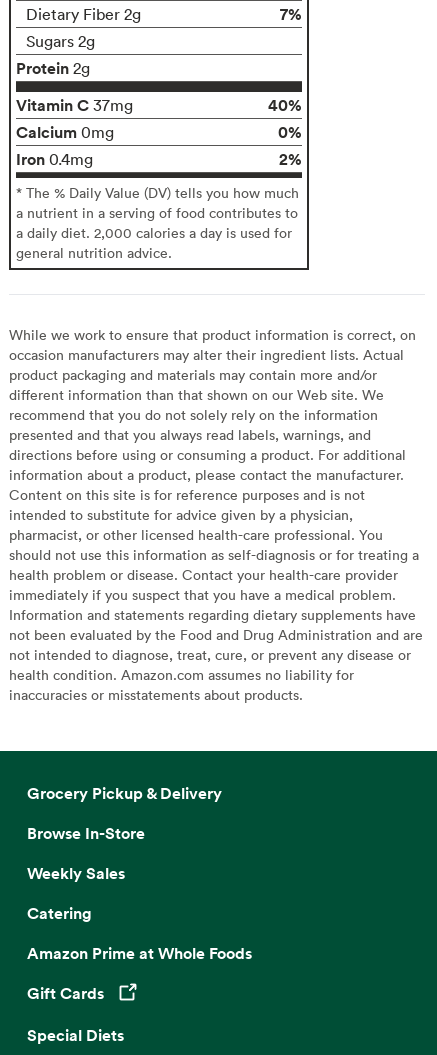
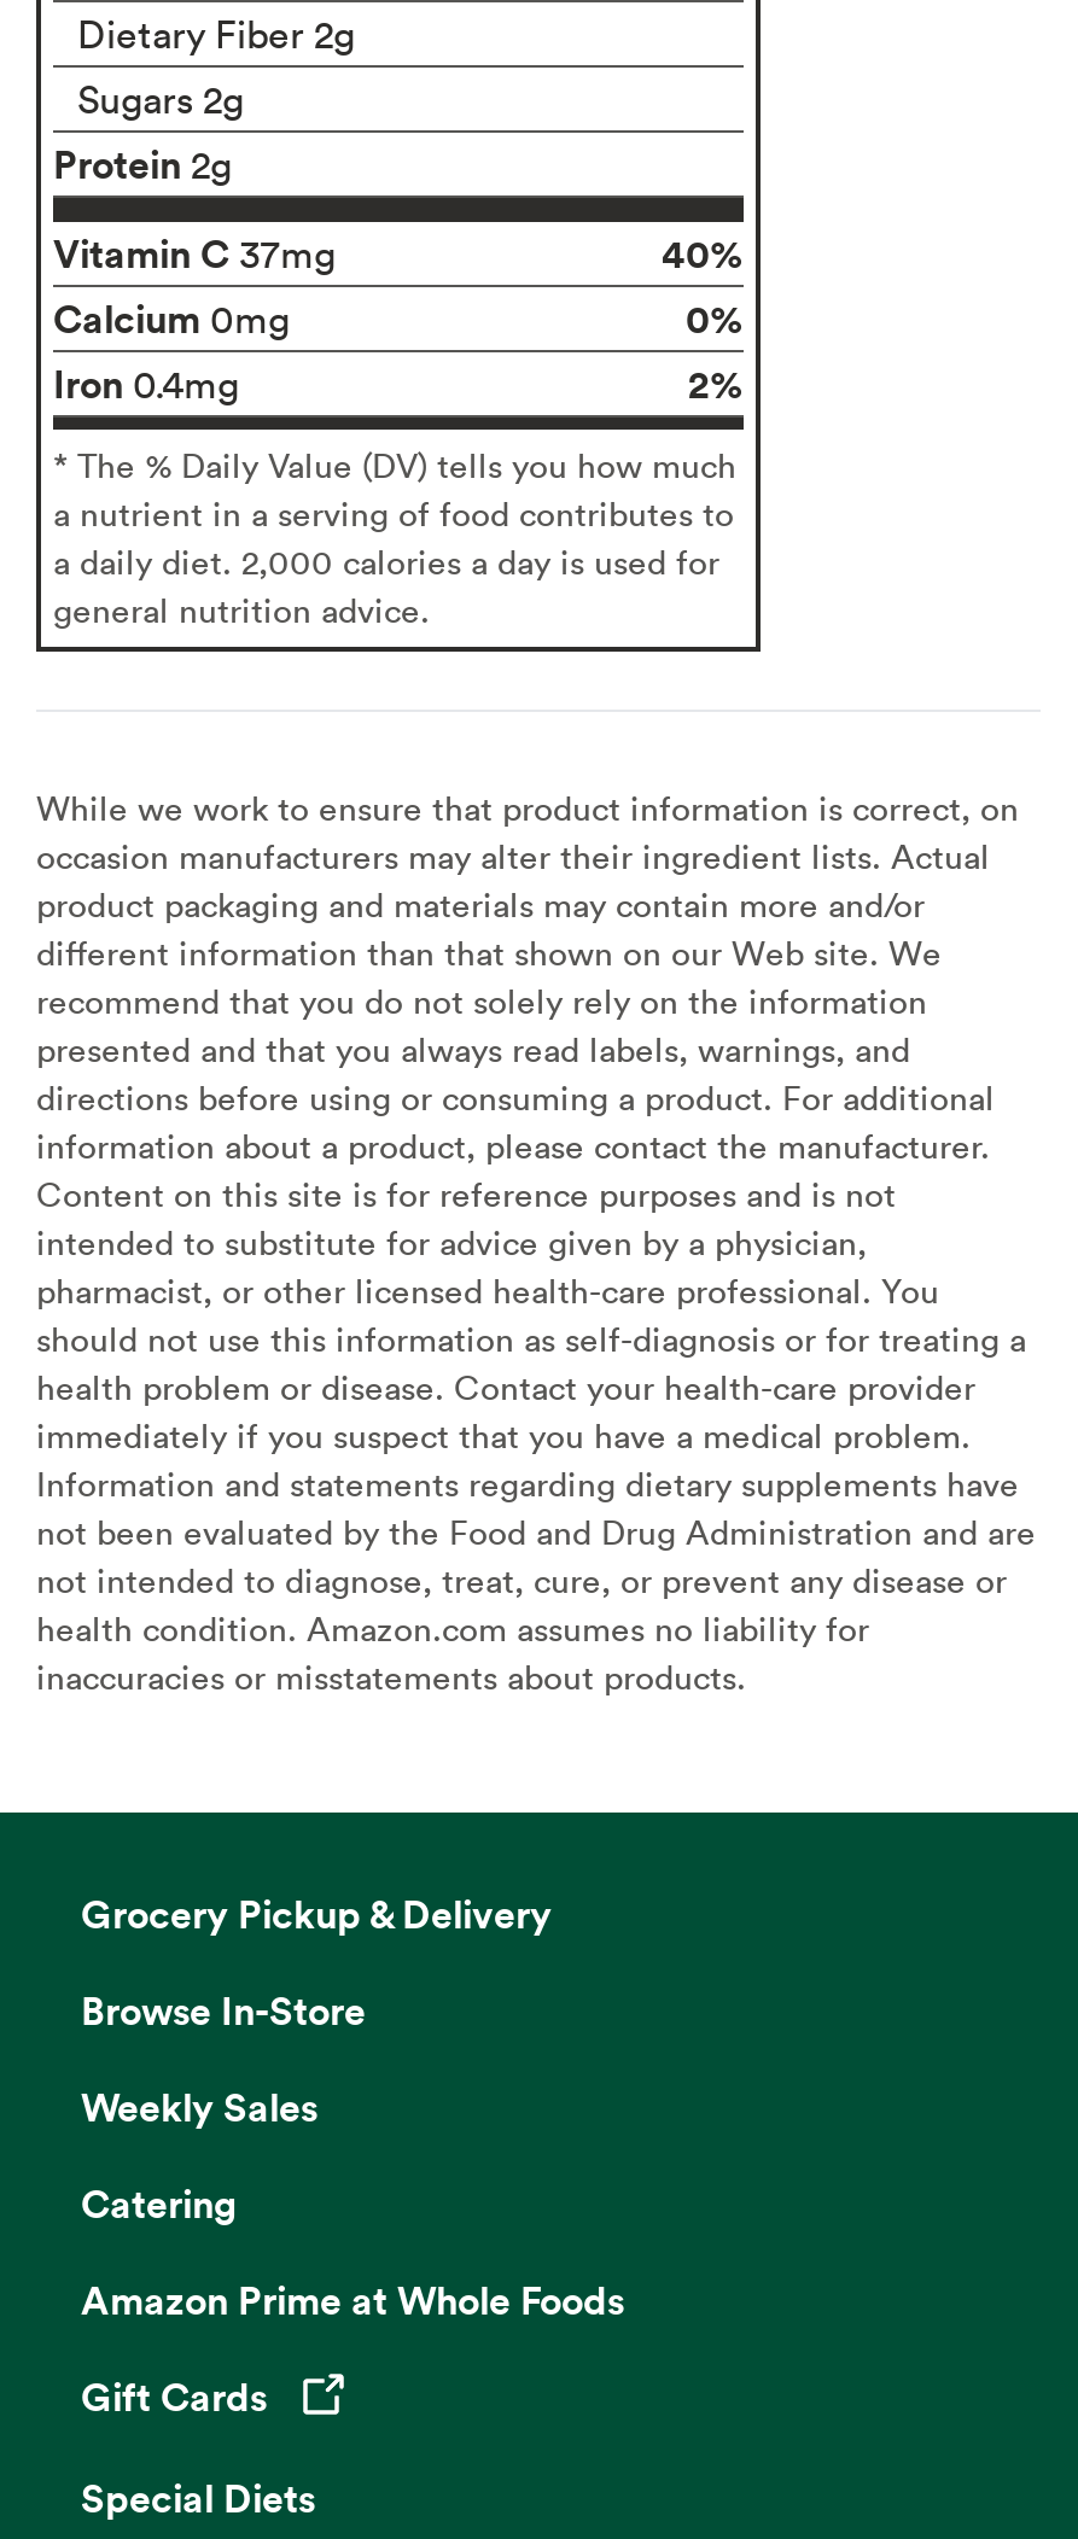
- 7%
